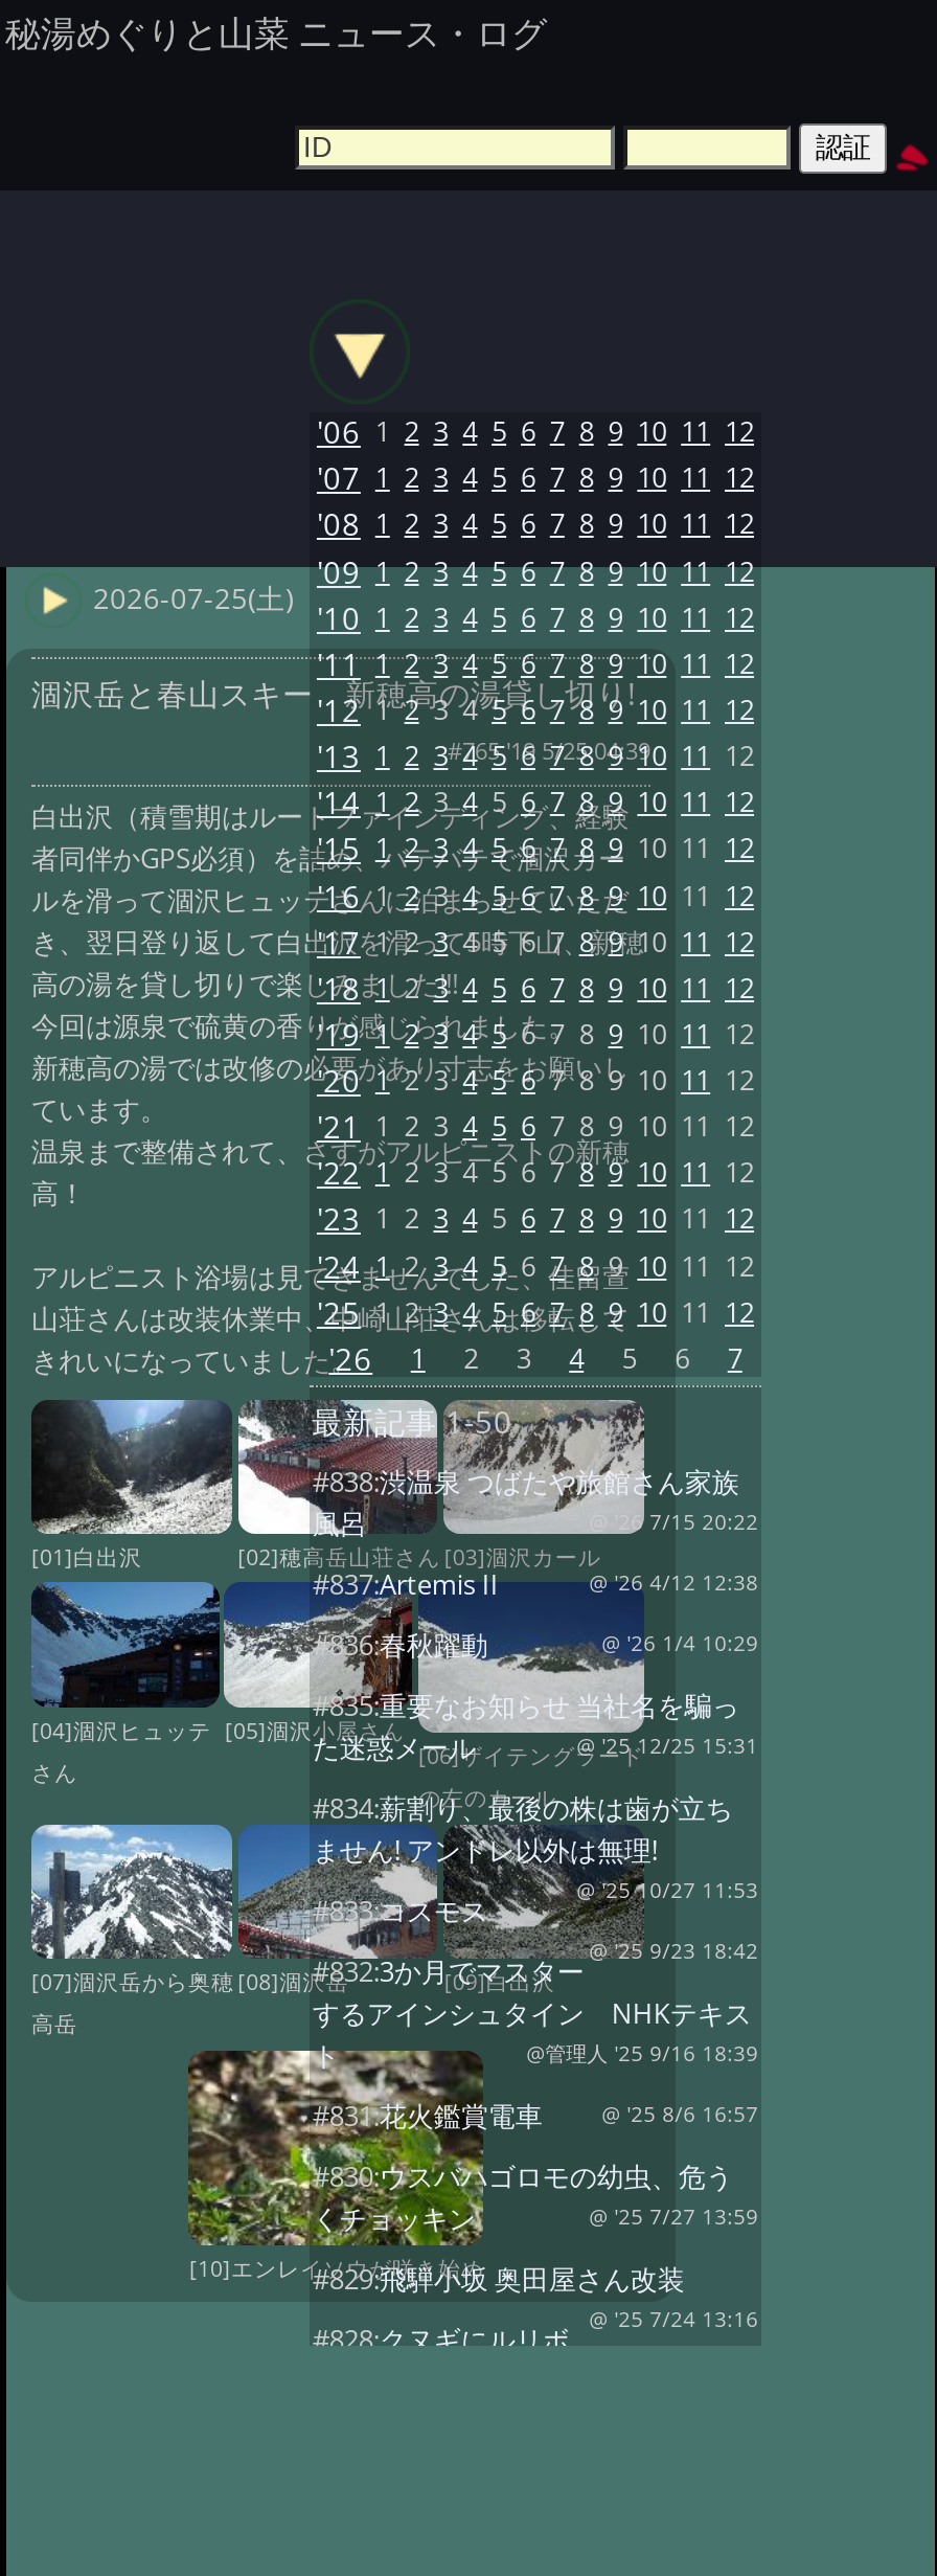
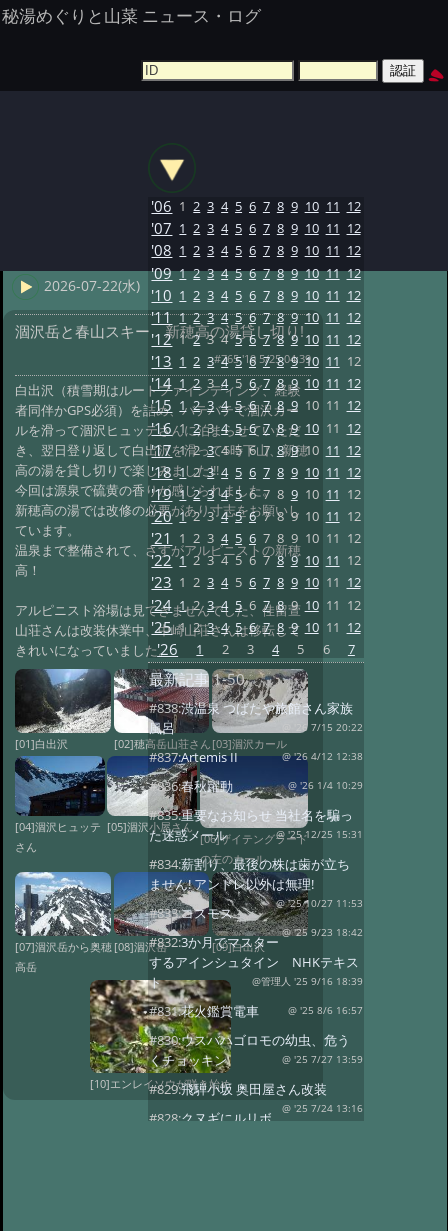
- 2026-07-25(土) '10 1 2 3 4 5 6 7 8 9 10 11 12
+ 2026-07-22(水) '10 1 2 3 4 5 6 7 8 9 10 11 12
